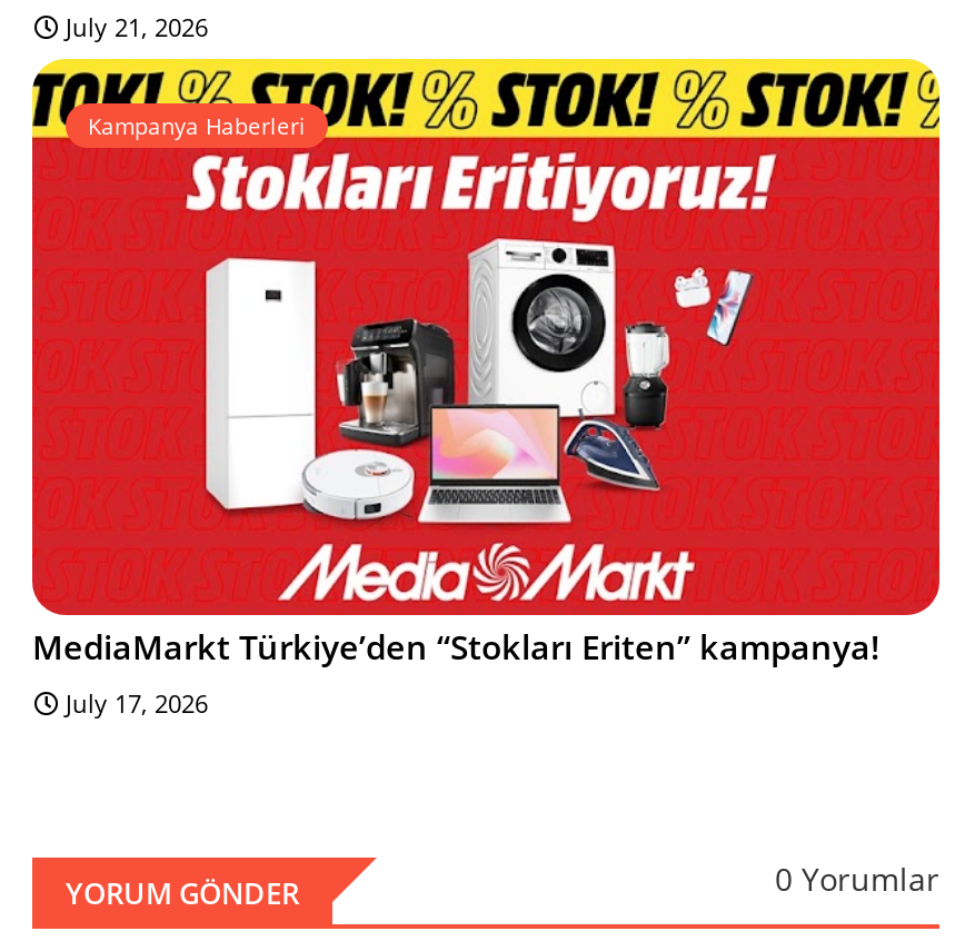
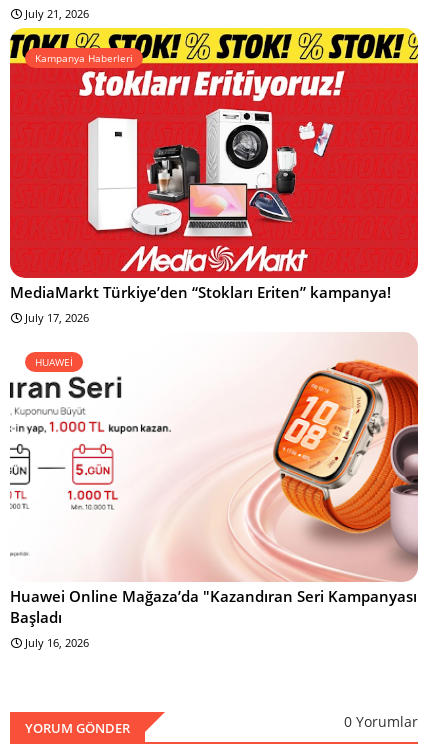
+ [image]
+ HUAWEİ

+ Huawei Online Mağaza’da "Kazandıran Seri Kampanyası
+ Başladı
+ July 16, 2026
